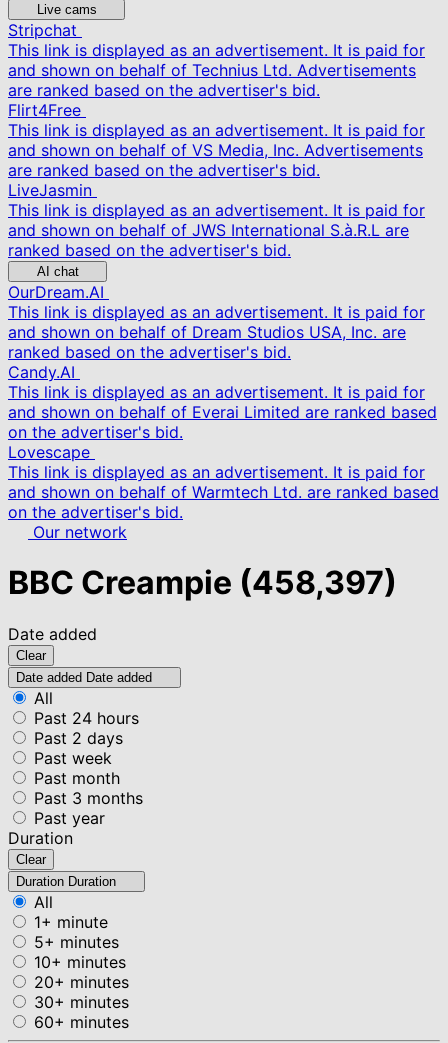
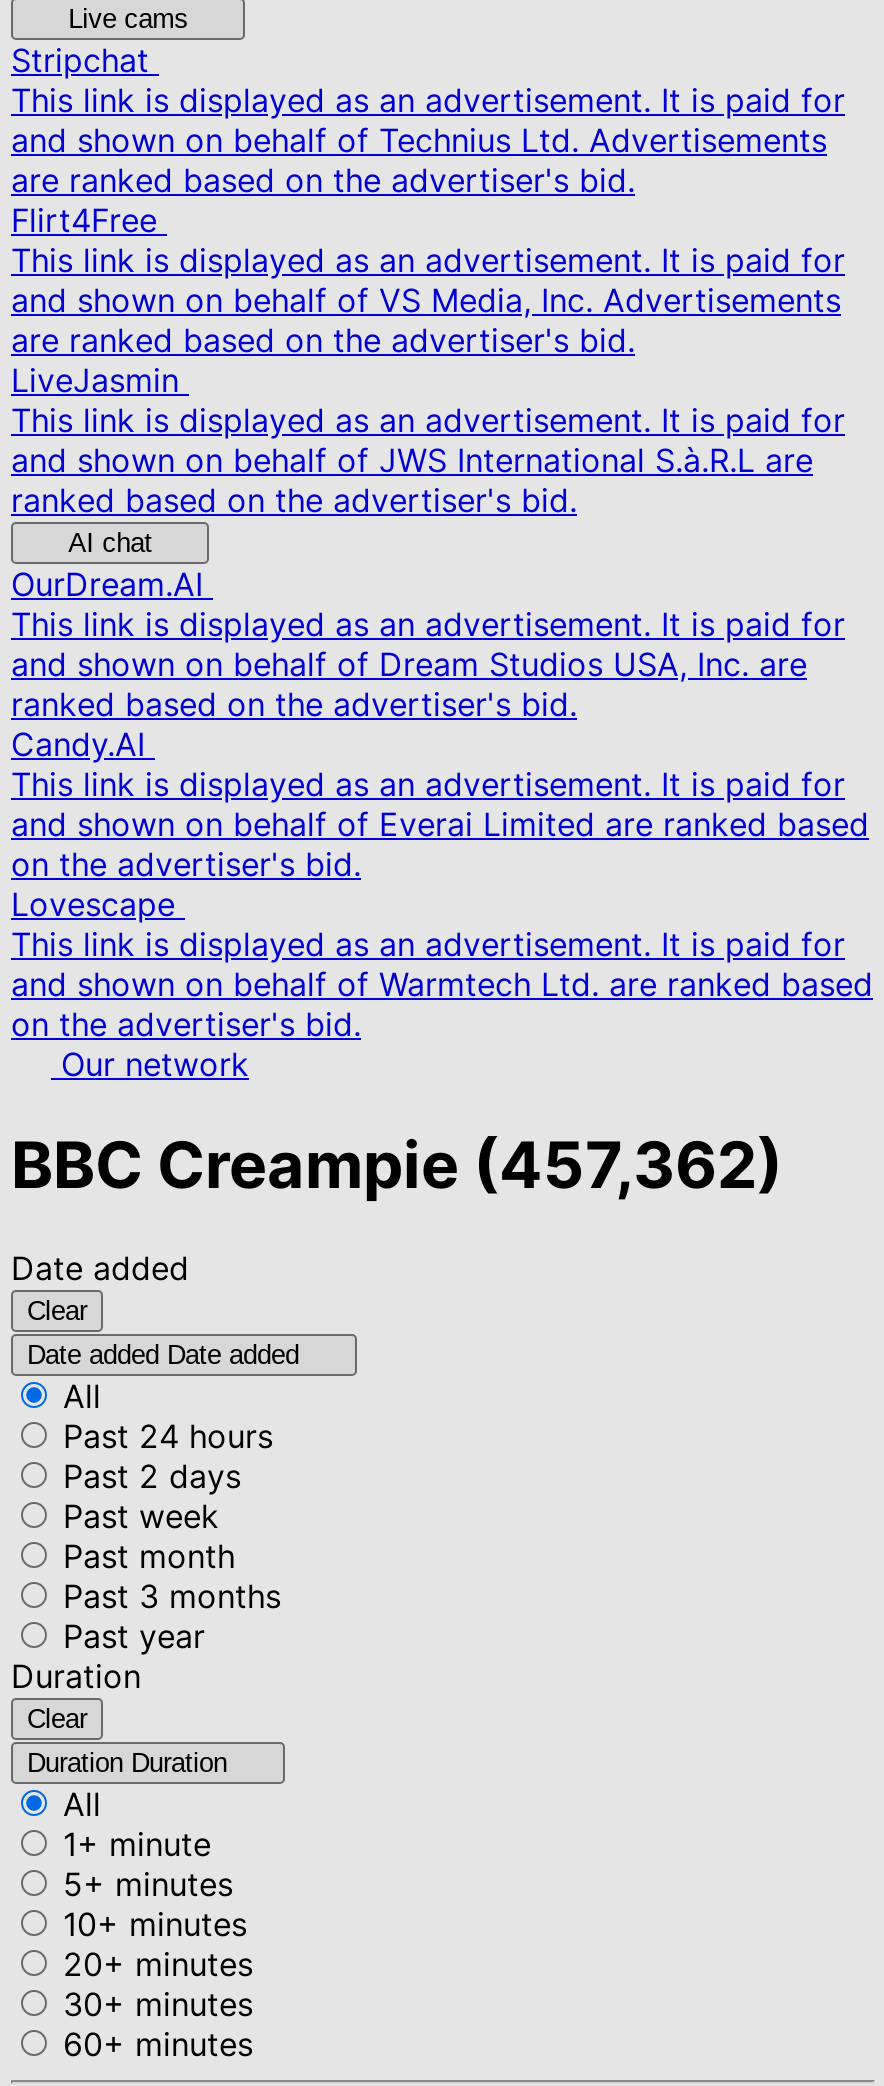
- BBC Creampie (458,397)
+ BBC Creampie (457,362)
